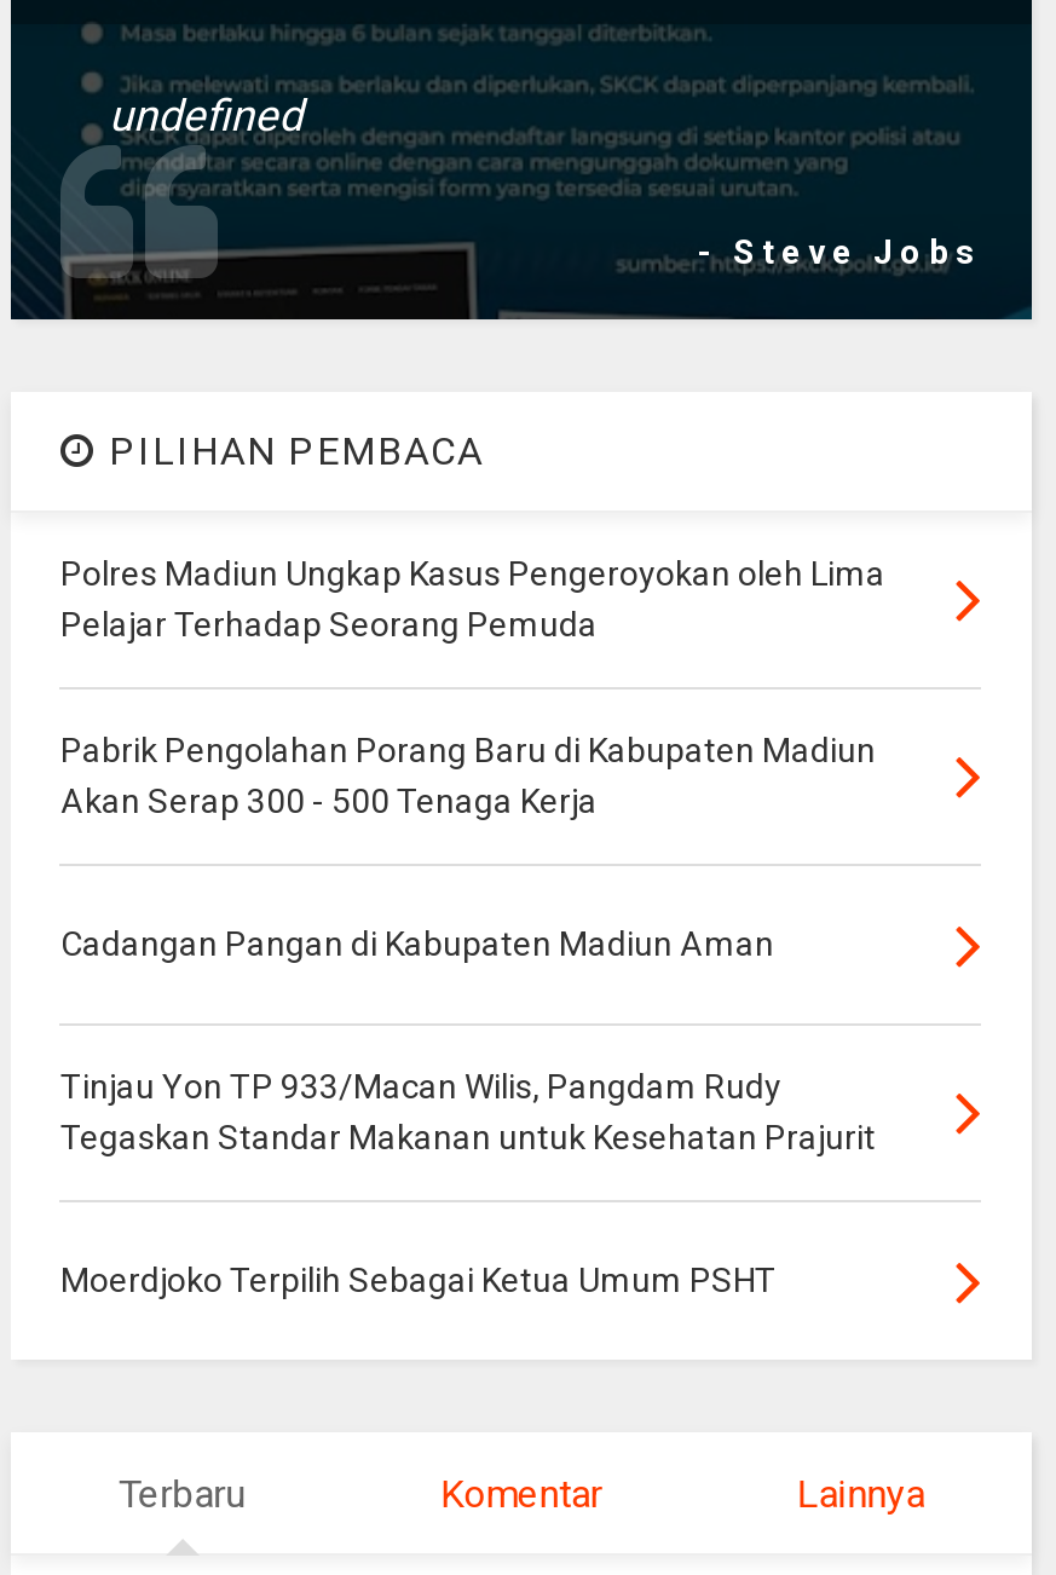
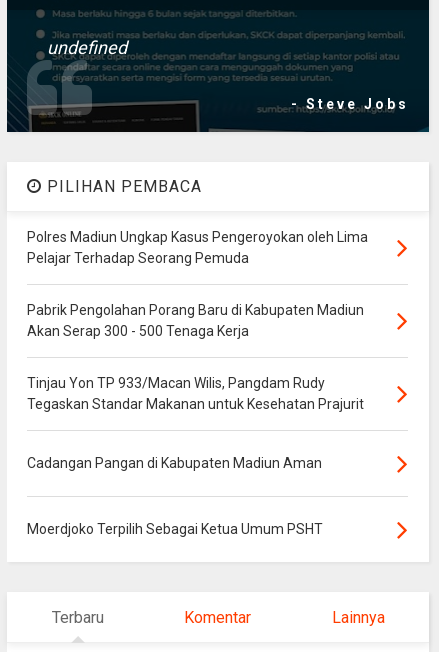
moved down: Cadangan Pangan di Kabupaten Madiun Aman

moved up: Tinjau Yon TP 933/Macan Wilis, Pangdam Rudy | Tegaskan Standar Makanan untuk Kesehatan Prajurit
